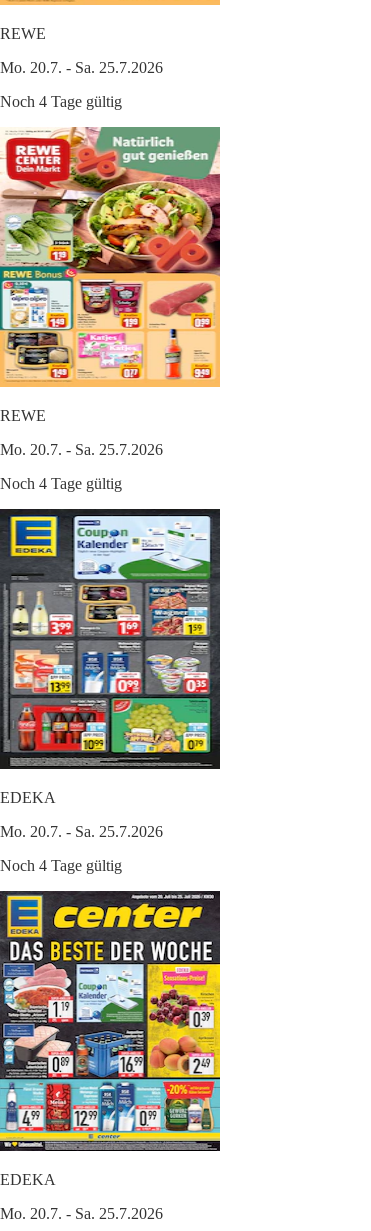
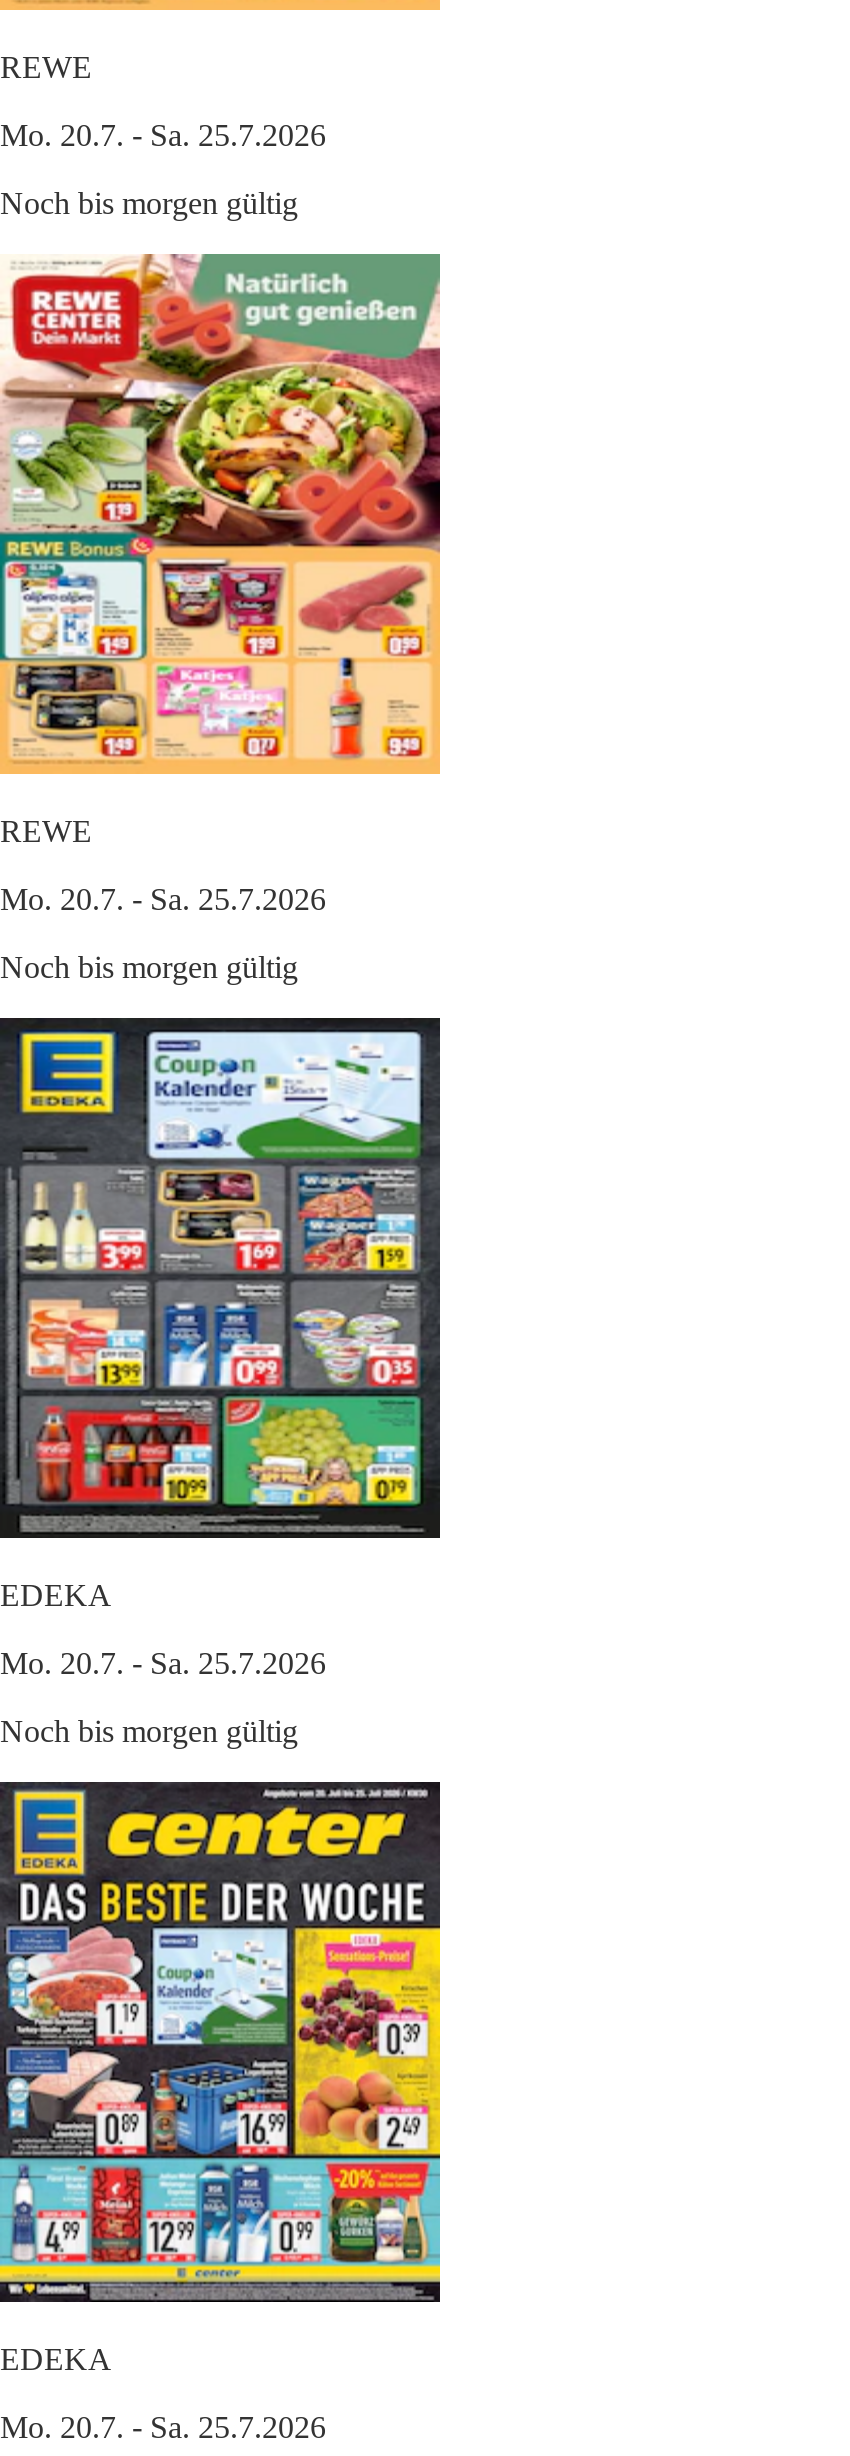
- Noch 4 Tage gültig
+ Noch bis morgen gültig

- Noch 4 Tage gültig
+ Noch bis morgen gültig

- Noch 4 Tage gültig
+ Noch bis morgen gültig
